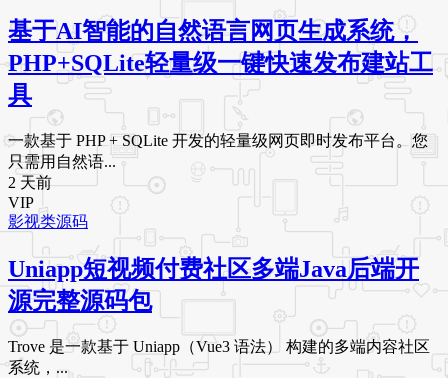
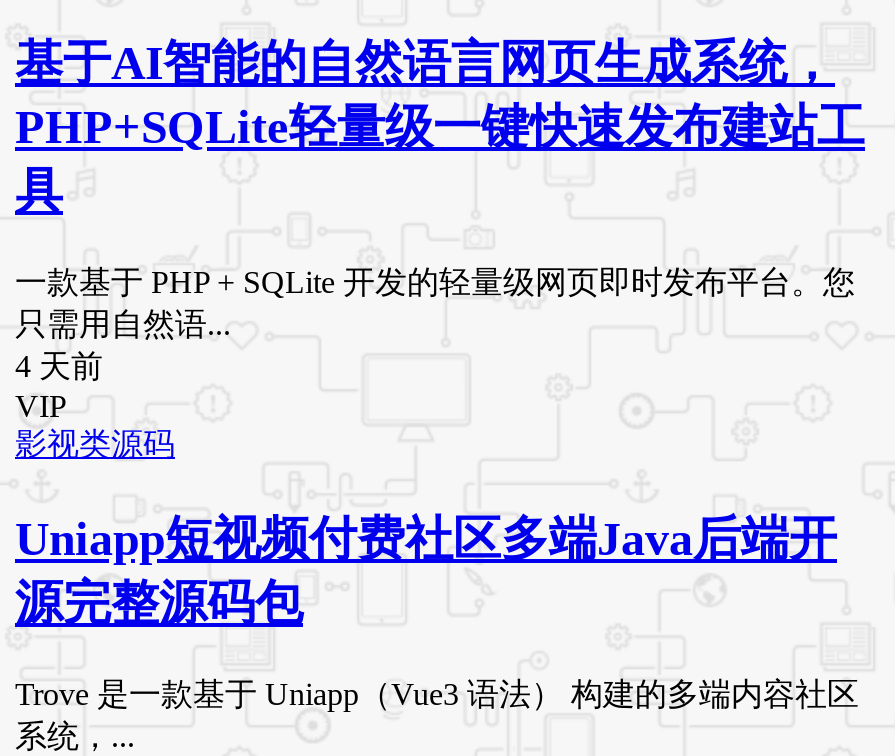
- 2 天前
+ 4 天前
